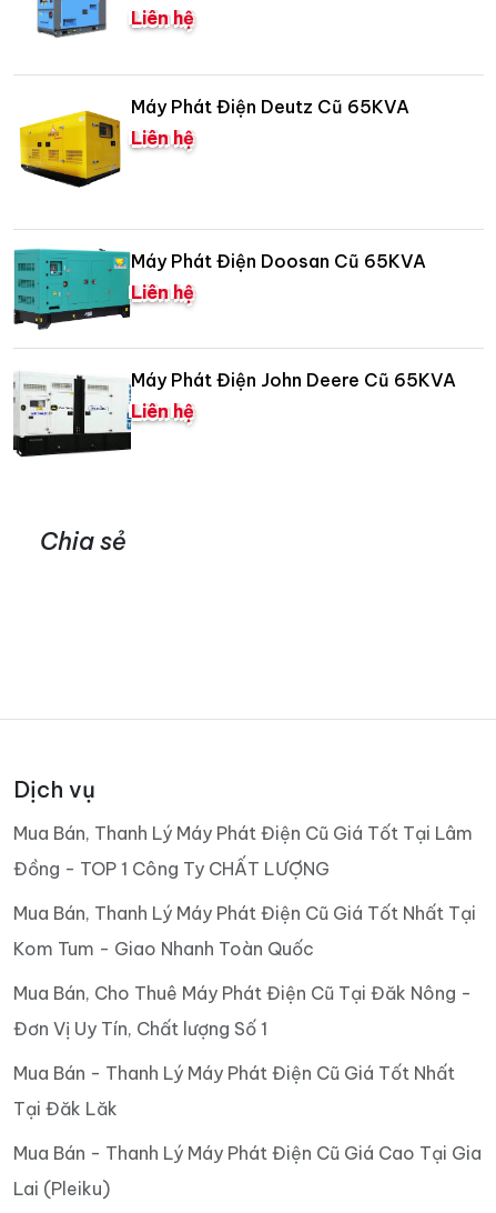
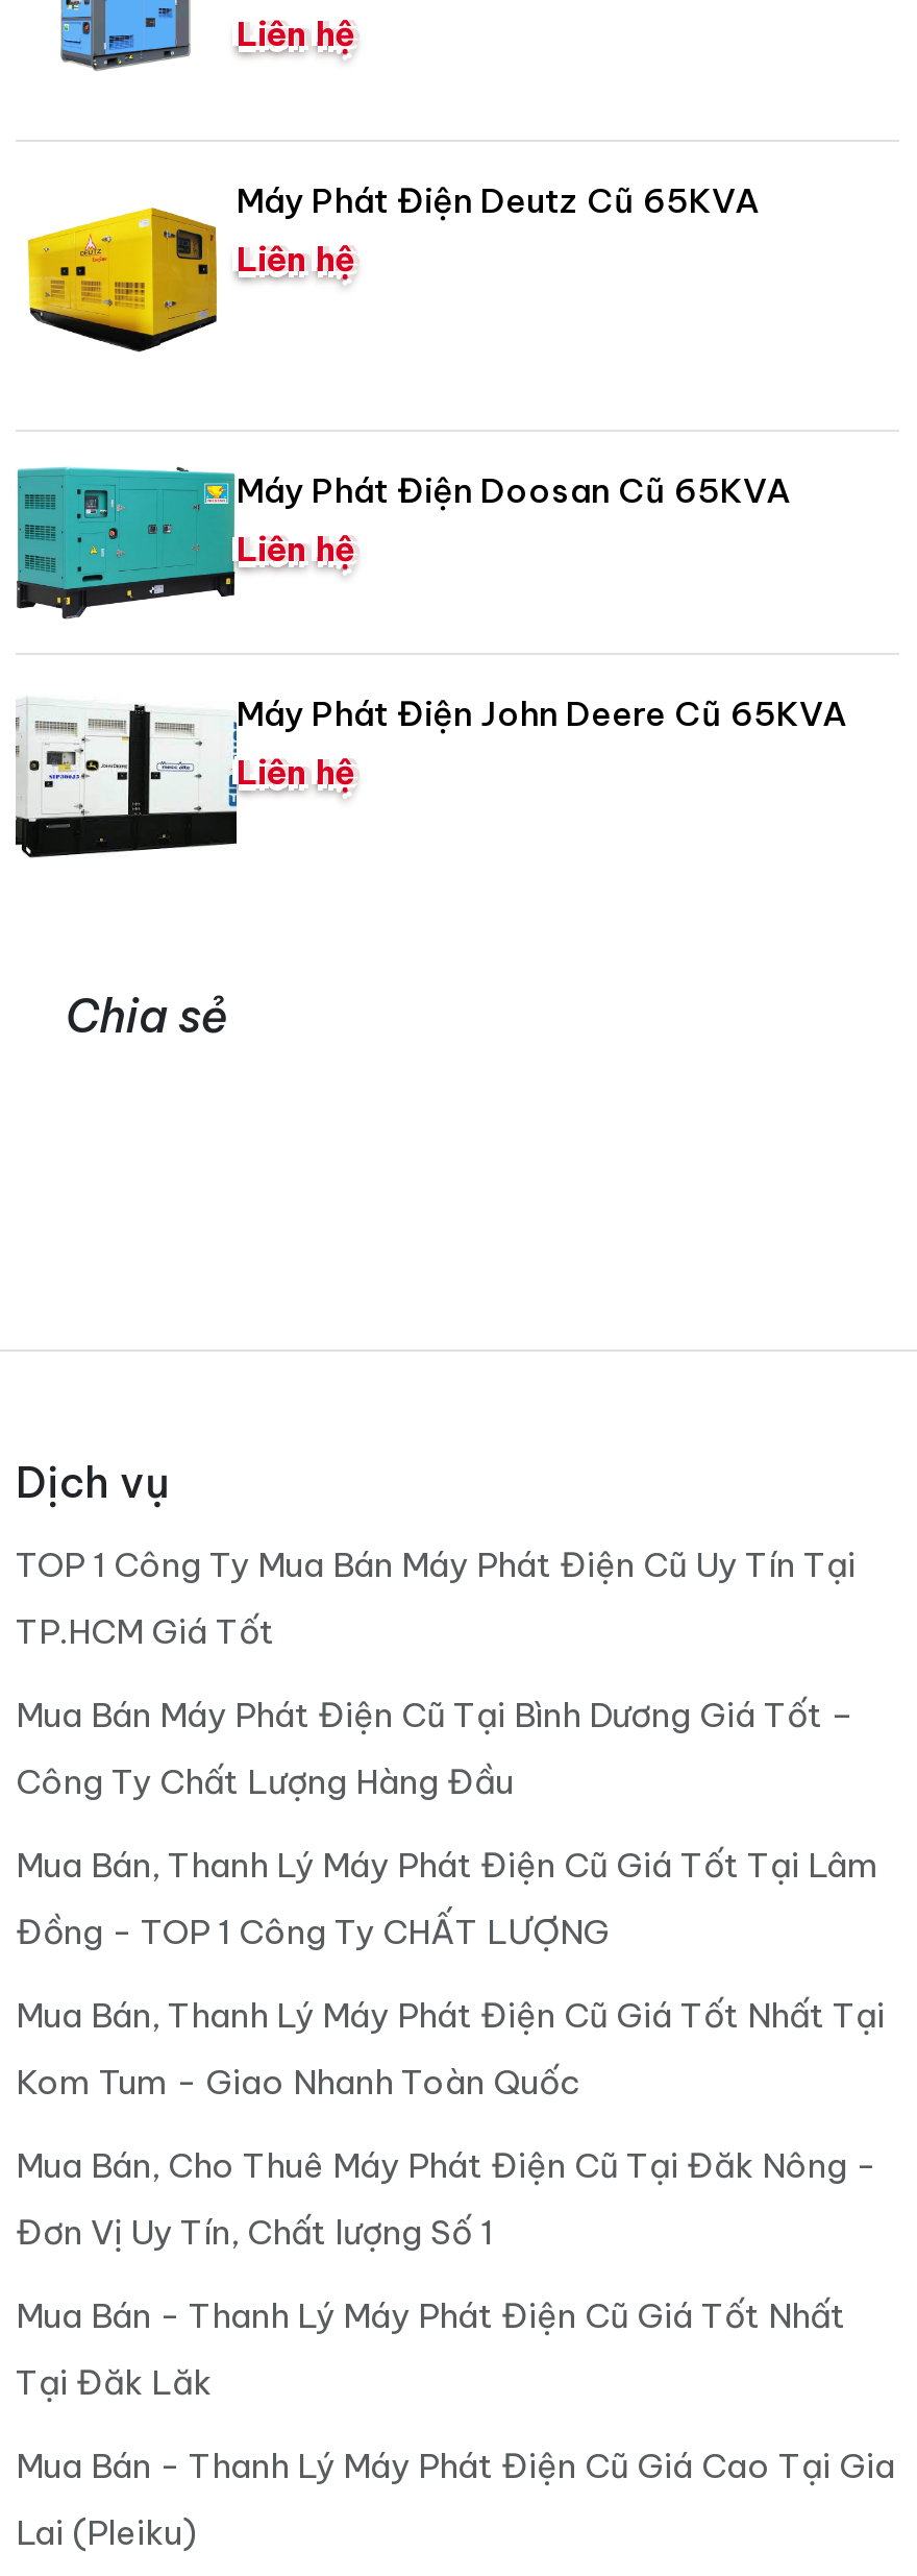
+ TOP 1 Công Ty Mua Bán Máy Phát Điện Cũ Uy Tín Tại
+ TP.HCM Giá Tốt
+ Mua Bán Máy Phát Điện Cũ Tại Bình Dương Giá Tốt –
+ Công Ty Chất Lượng Hàng Đầu
